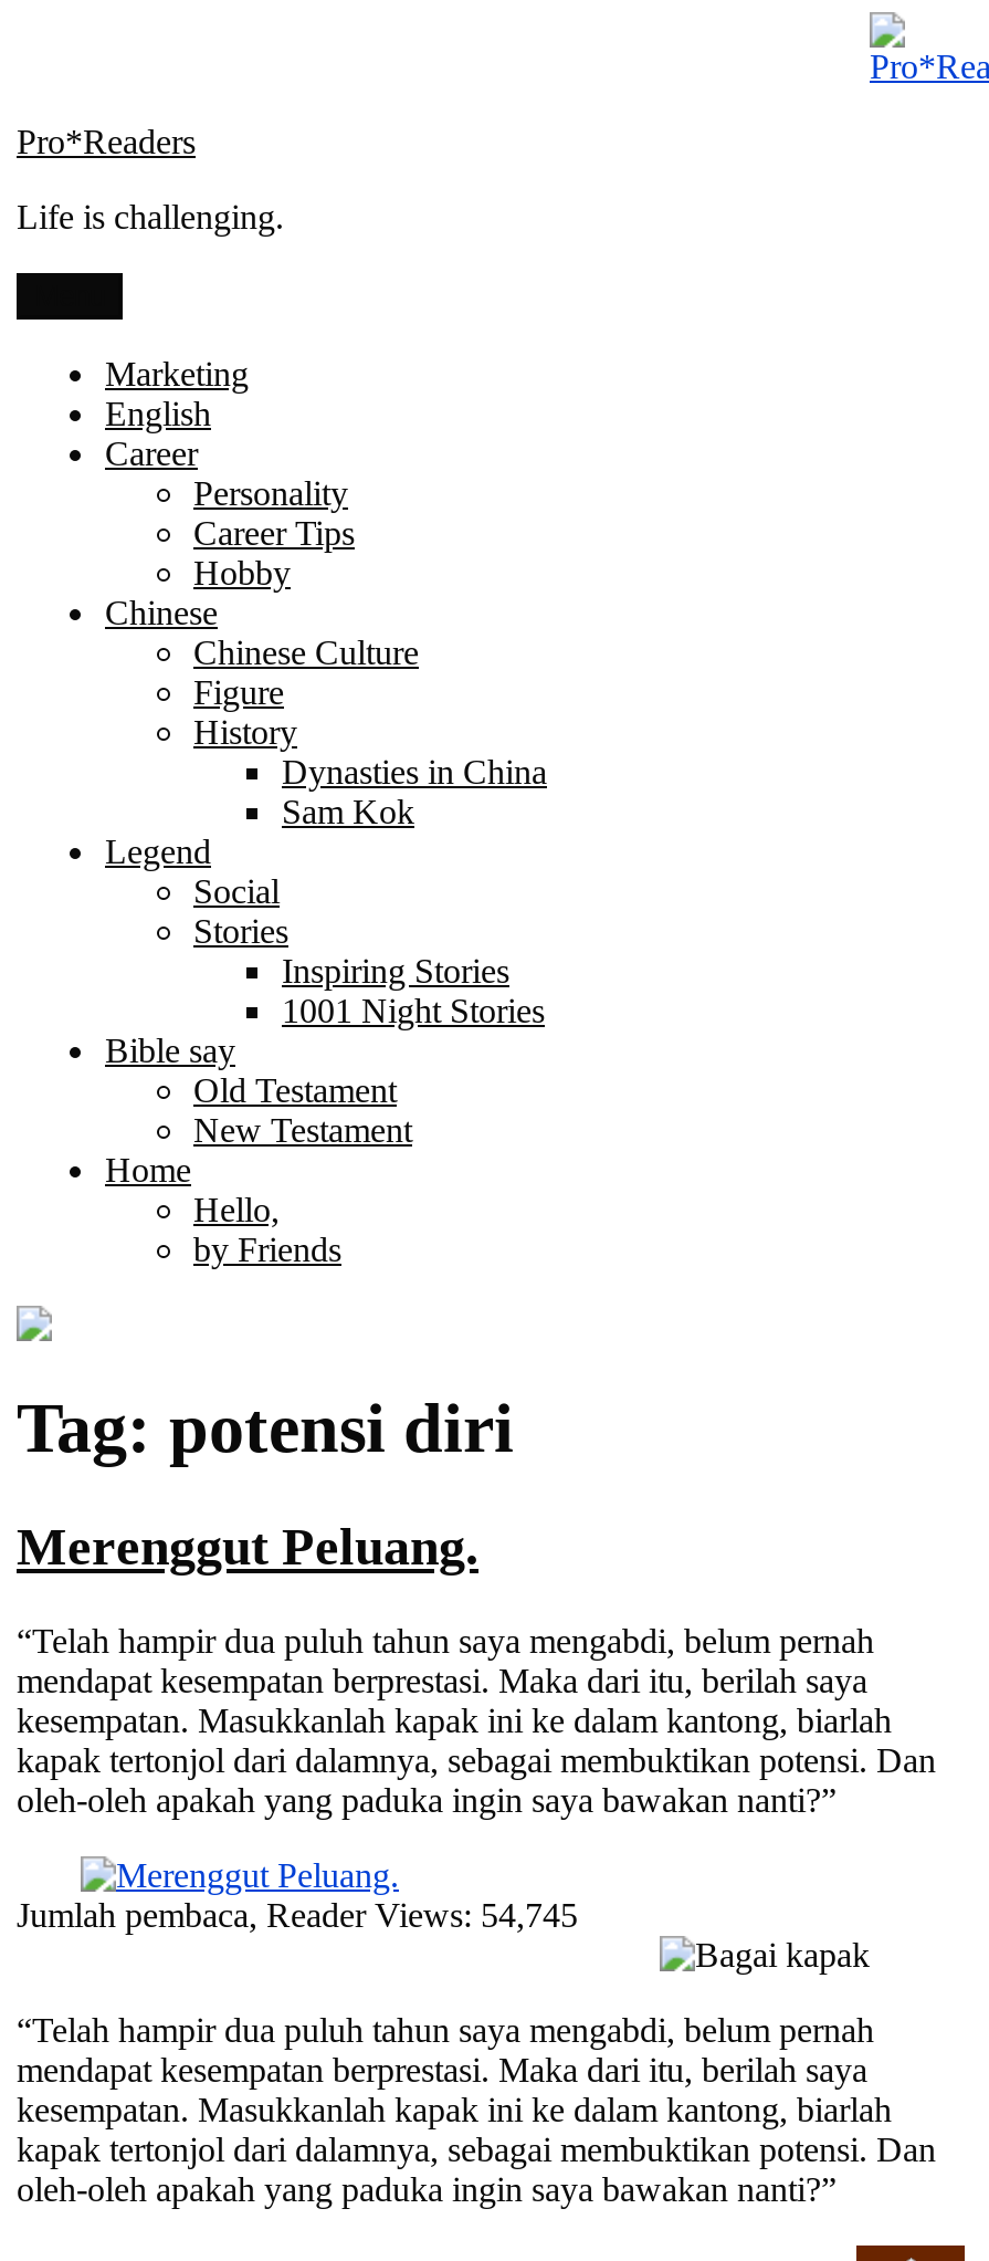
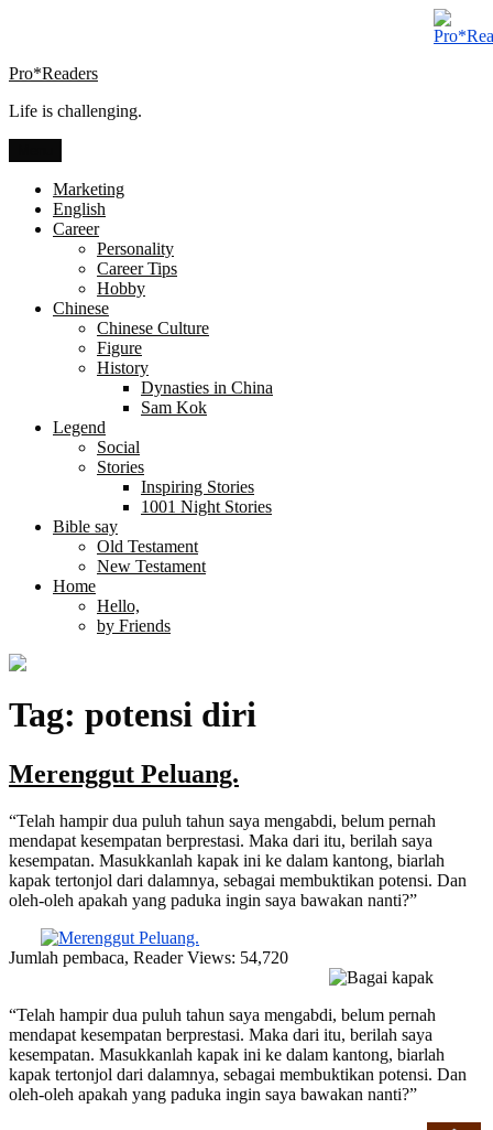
- Jumlah pembaca, Reader Views: 54,745
+ Jumlah pembaca, Reader Views: 54,720
